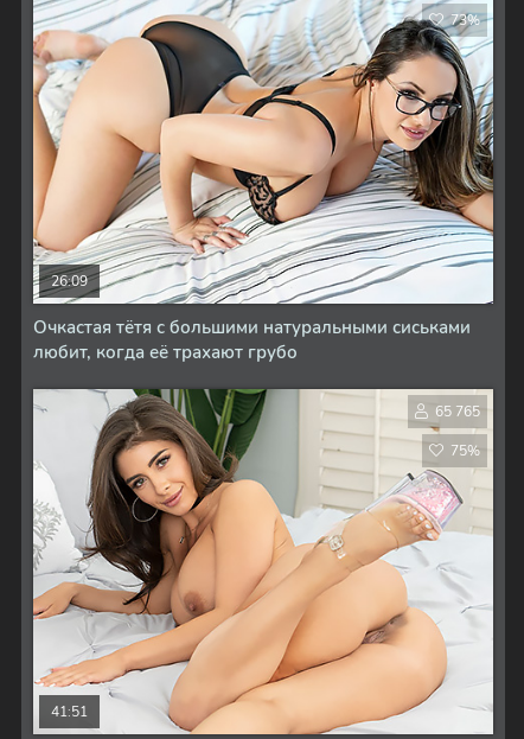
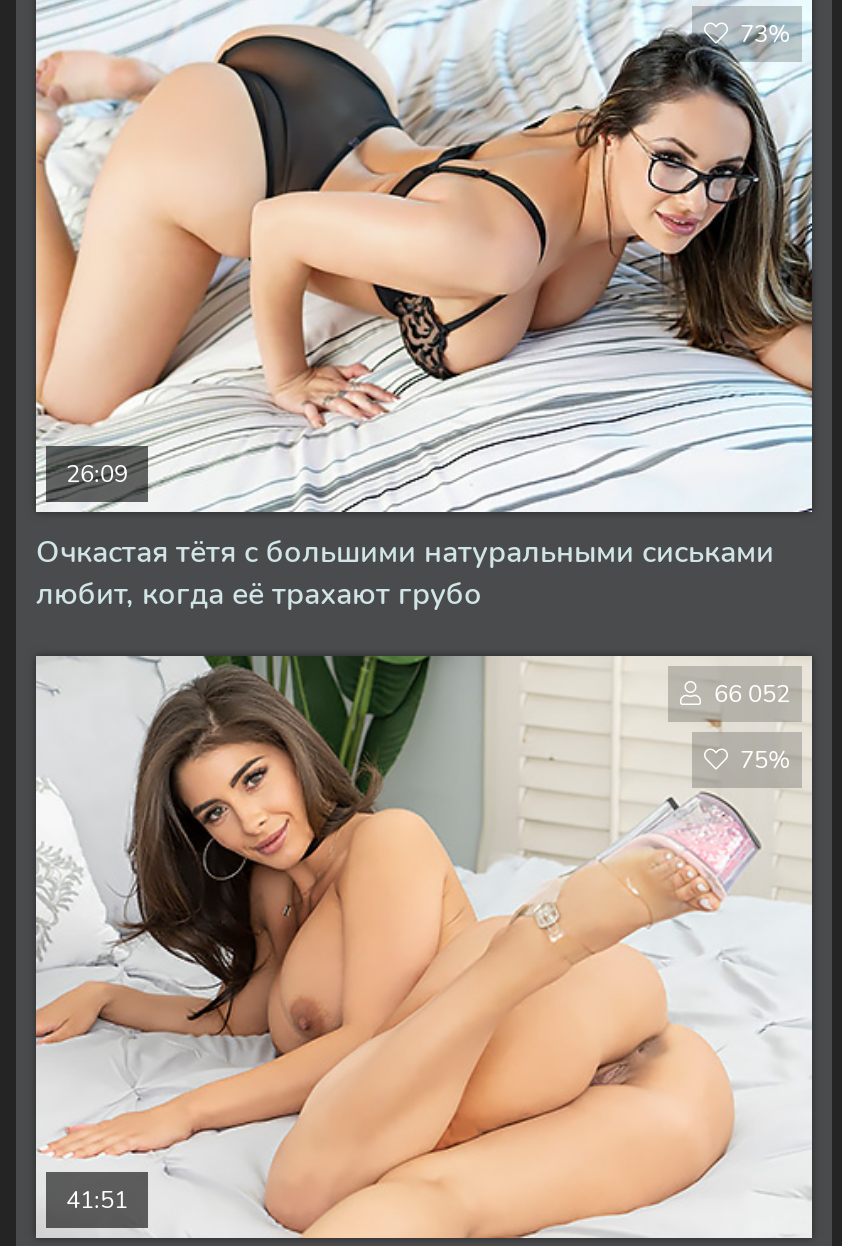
- 65 765
+ 66 052
